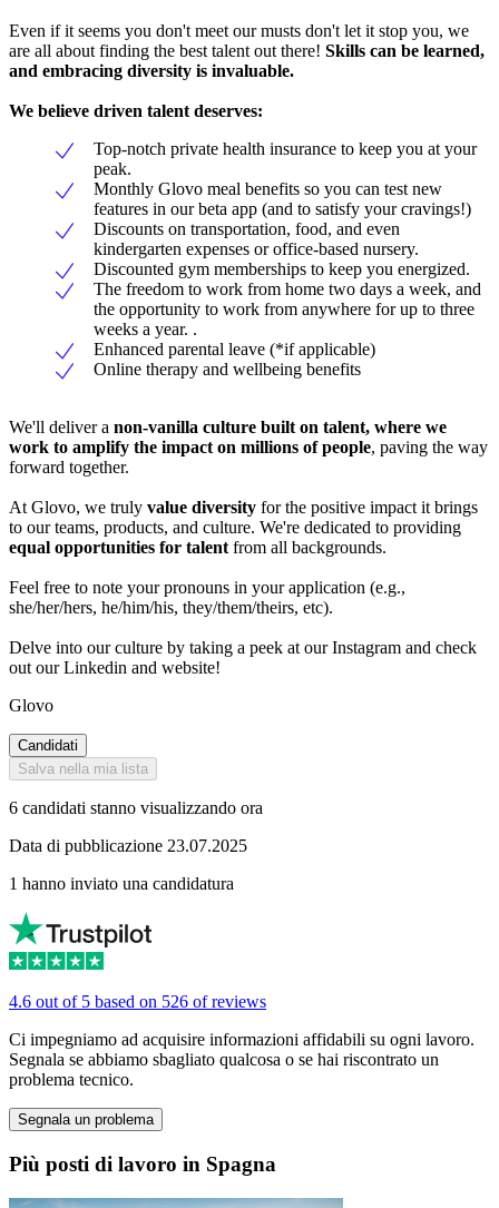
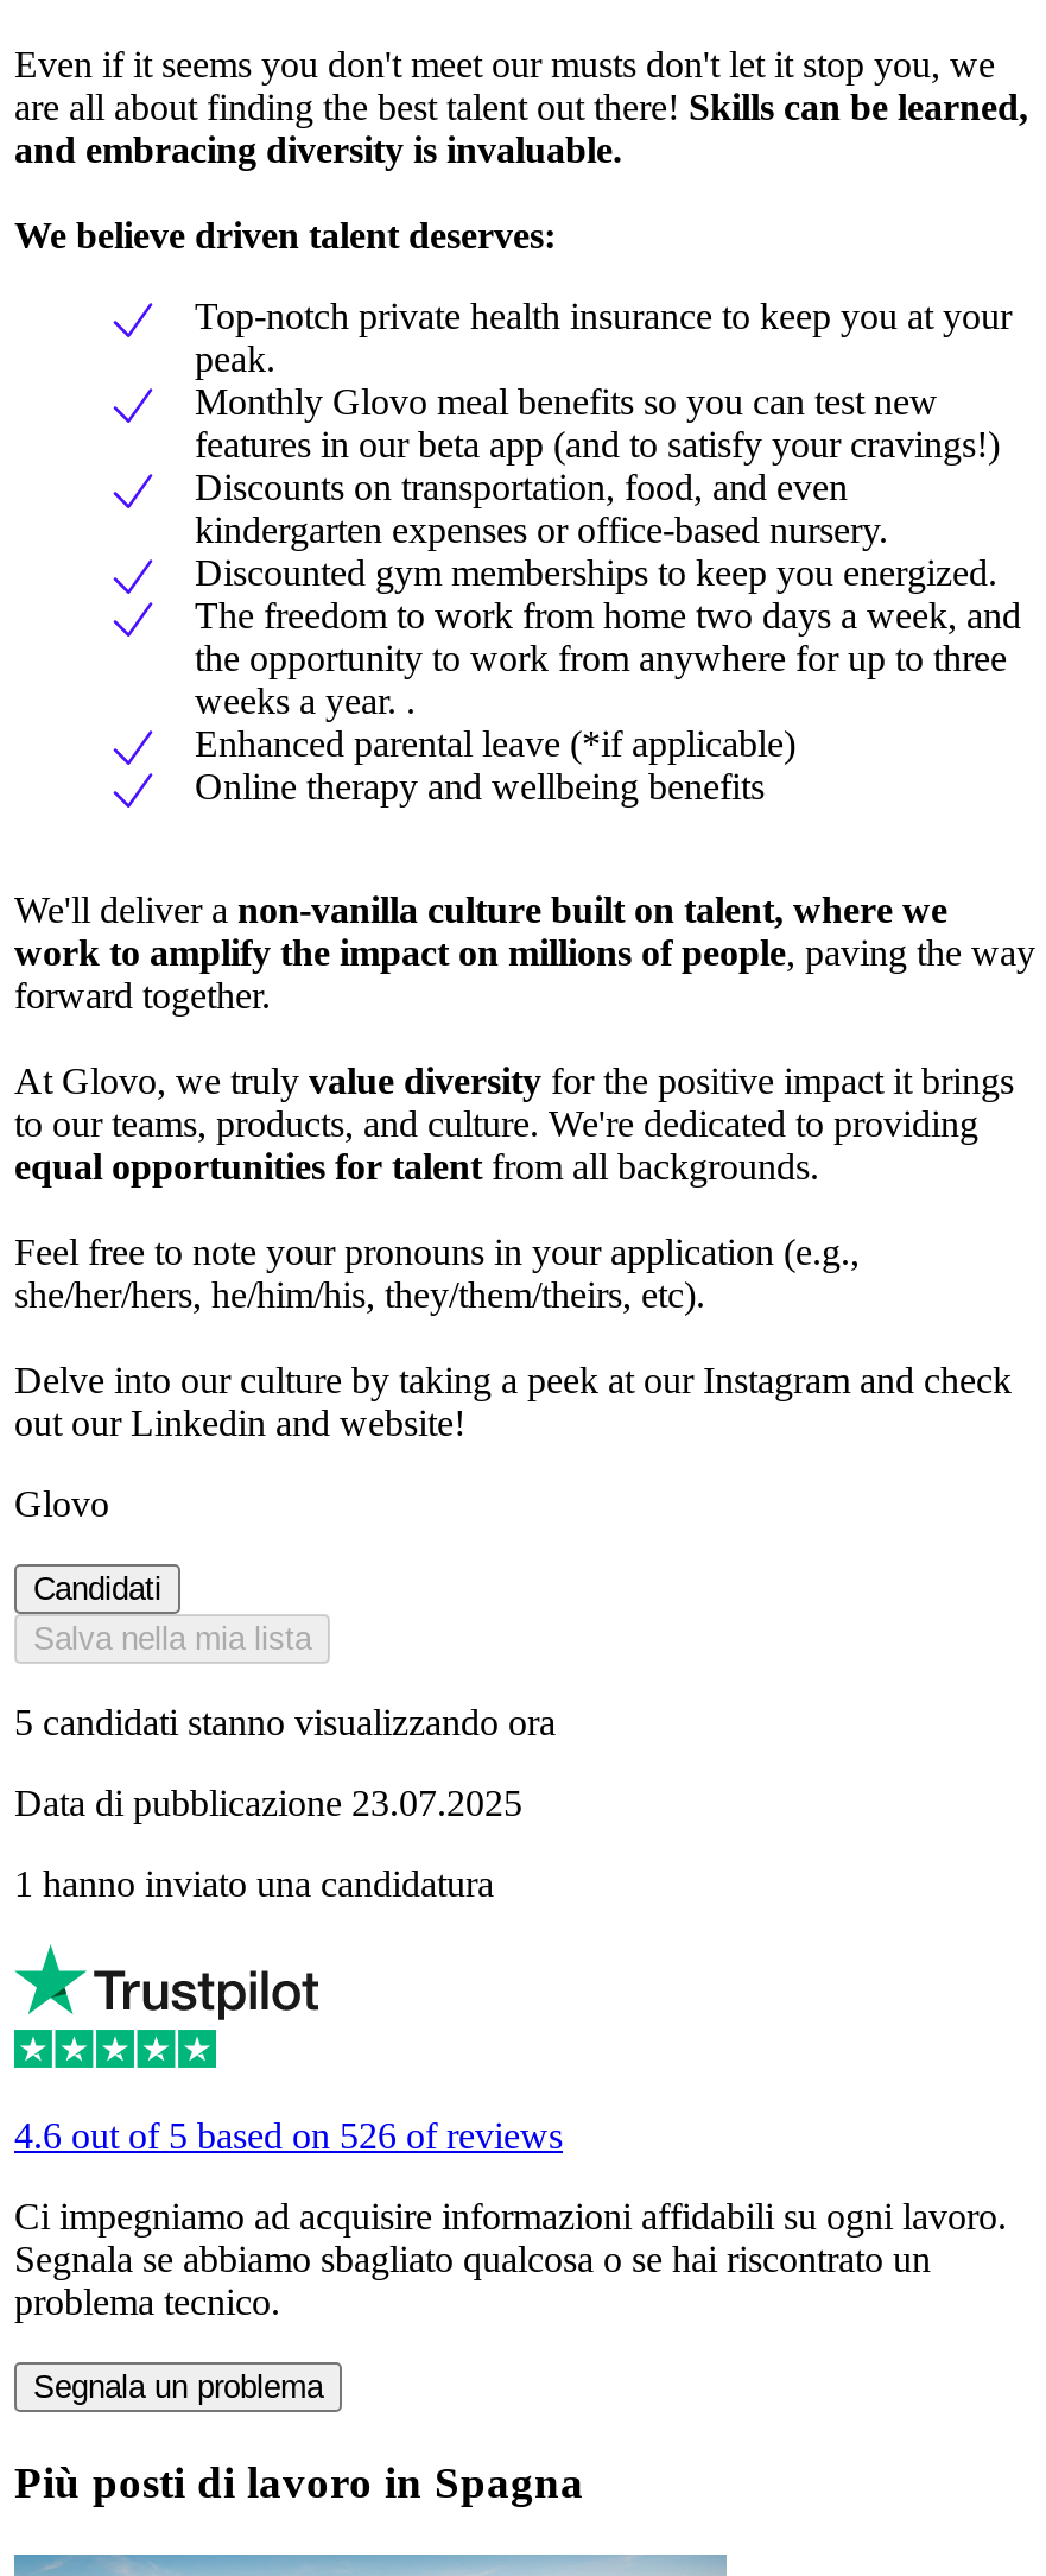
- 6 candidati stanno visualizzando ora
+ 5 candidati stanno visualizzando ora
